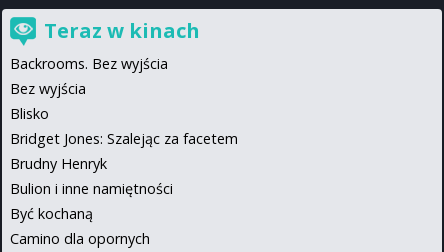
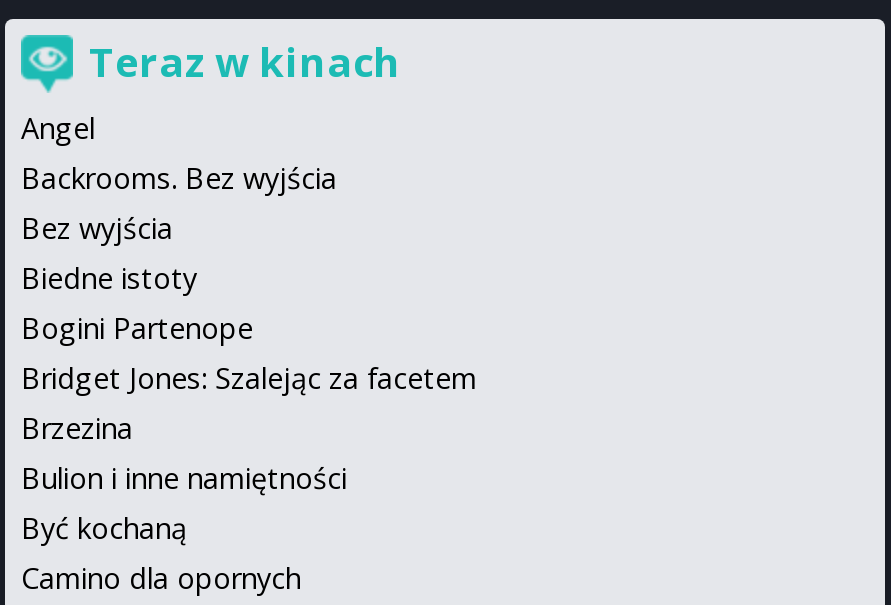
+ Angel

- Blisko
+ Biedne istoty
+ Bogini Partenope

- Brudny Henryk
+ Brzezina
